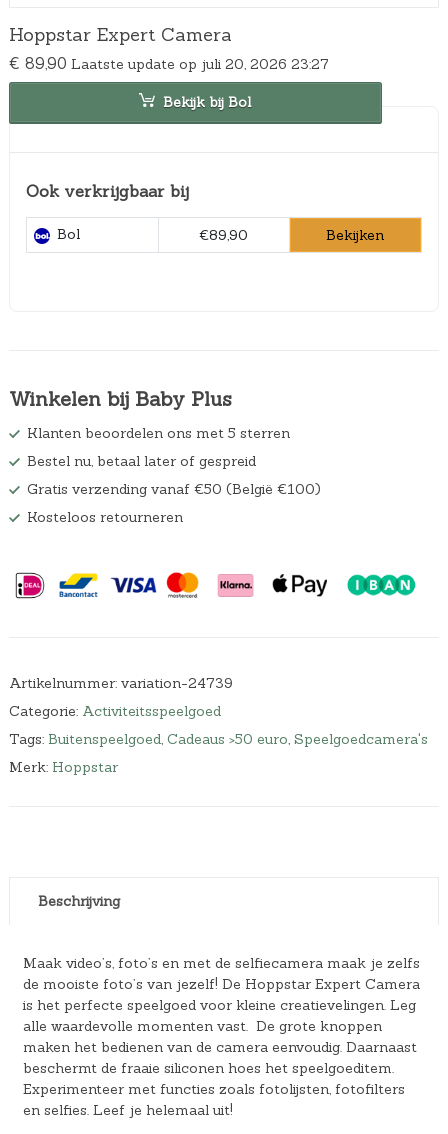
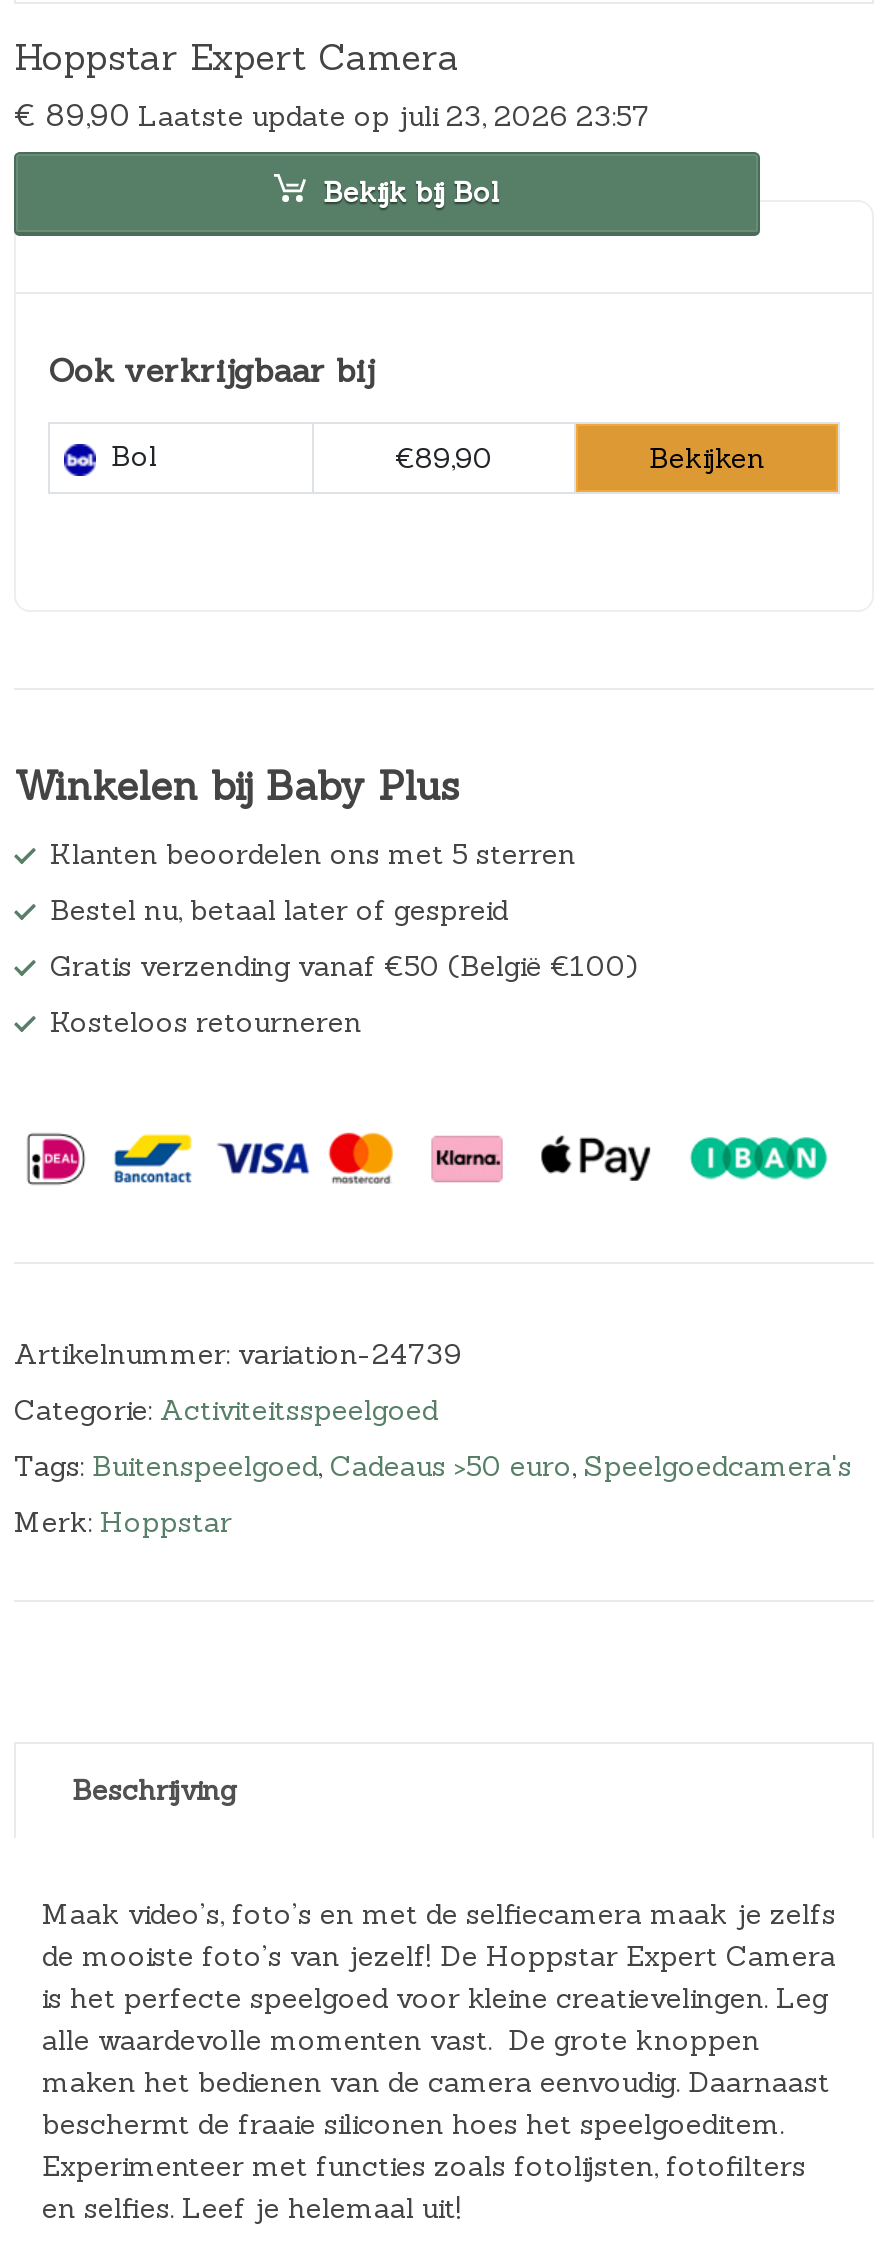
- € 89,90 Laatste update op juli 20, 2026 23:27
+ € 89,90 Laatste update op juli 23, 2026 23:57
